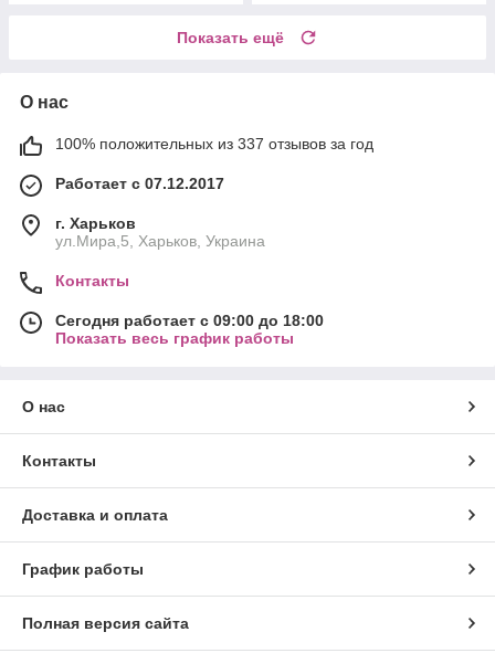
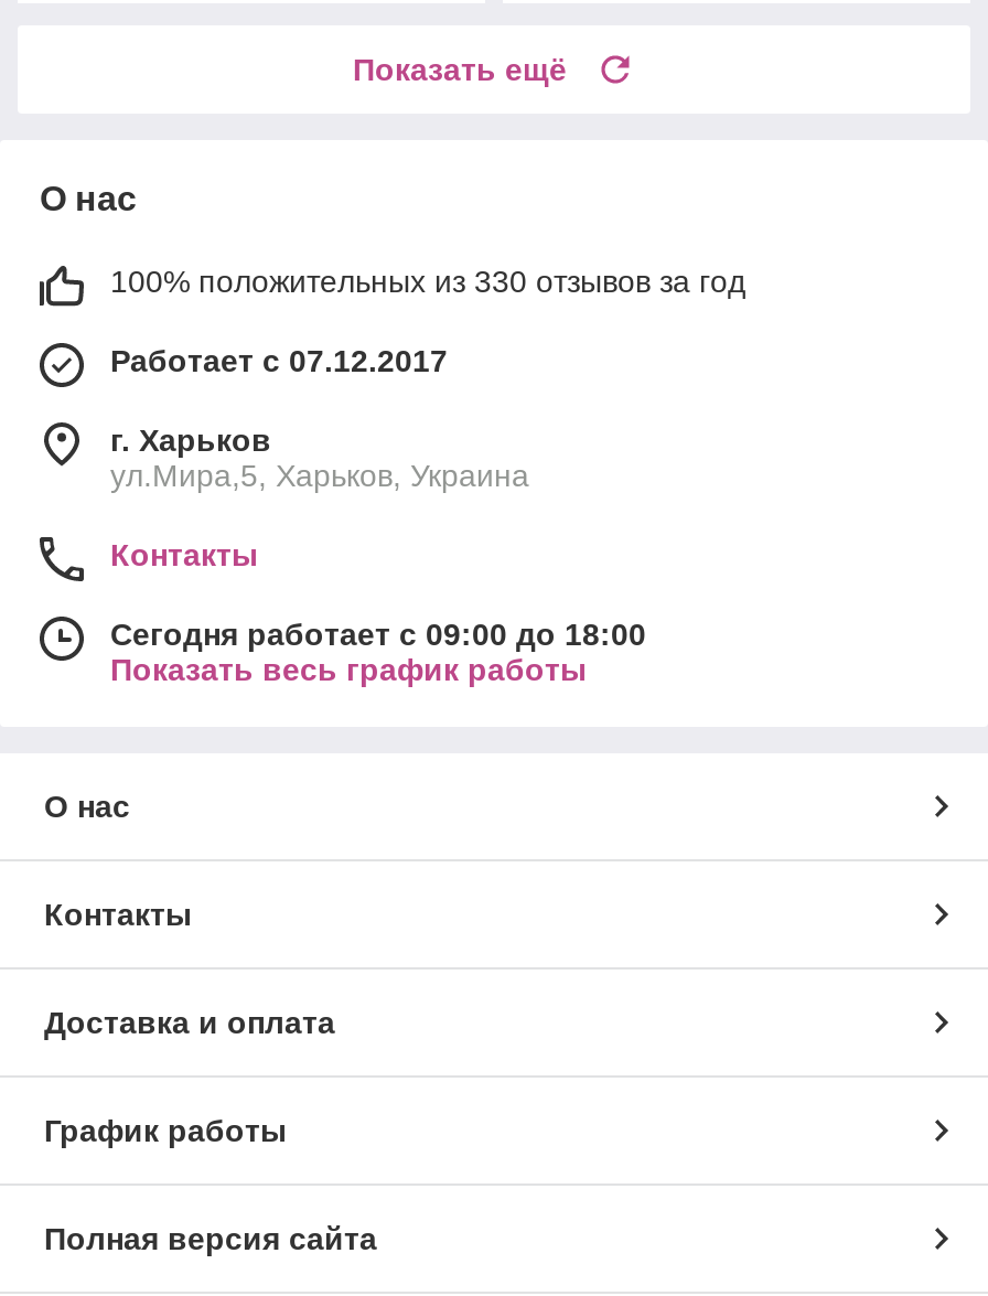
- 100% положительных из 337 отзывов за год
+ 100% положительных из 330 отзывов за год
